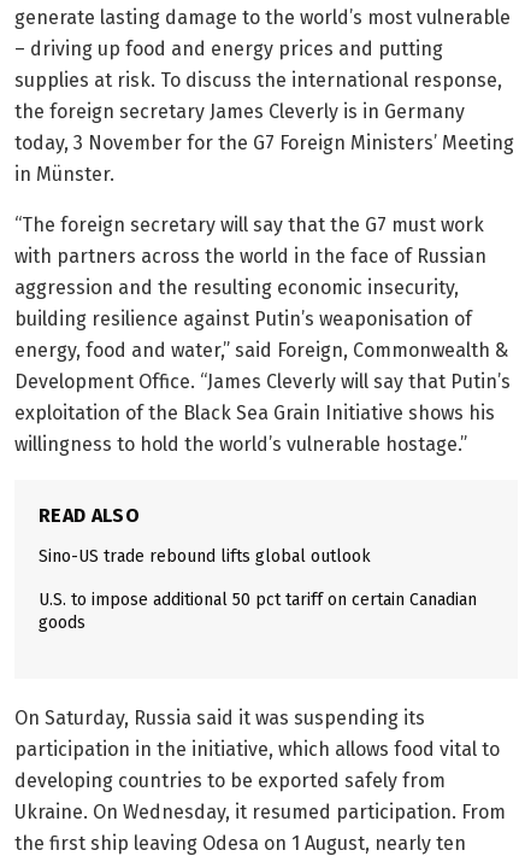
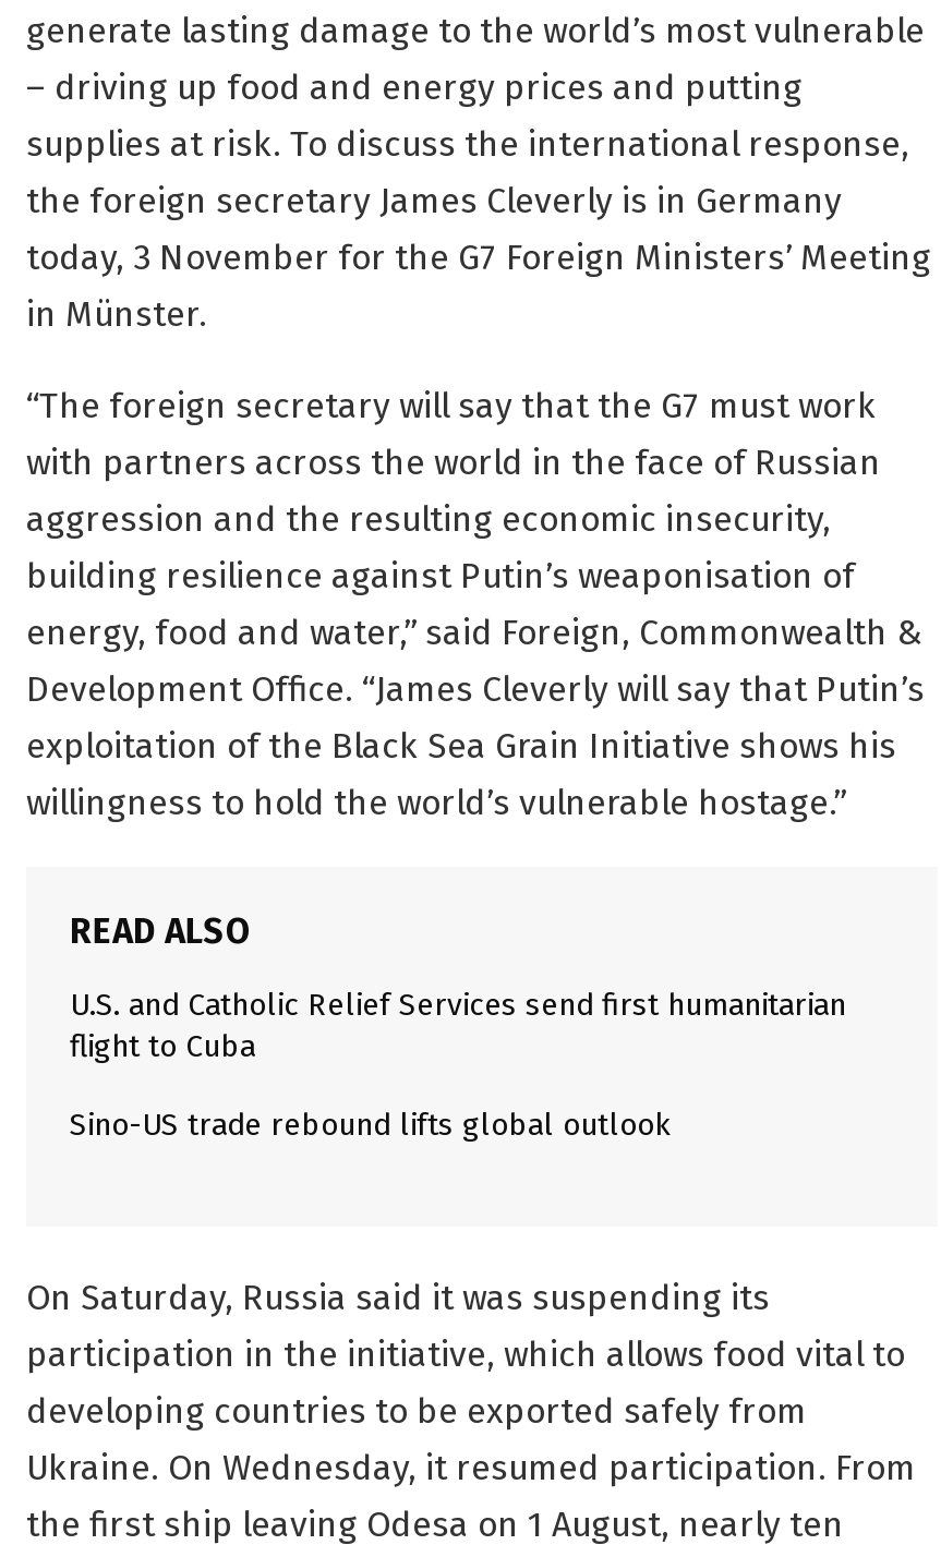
+ U.S. and Catholic Relief Services send first humanitarian
+ flight to Cuba

moved down: Sino-US trade rebound lifts global outlook

- U.S. to impose additional 50 pct tariff on certain Canadian
- goods
